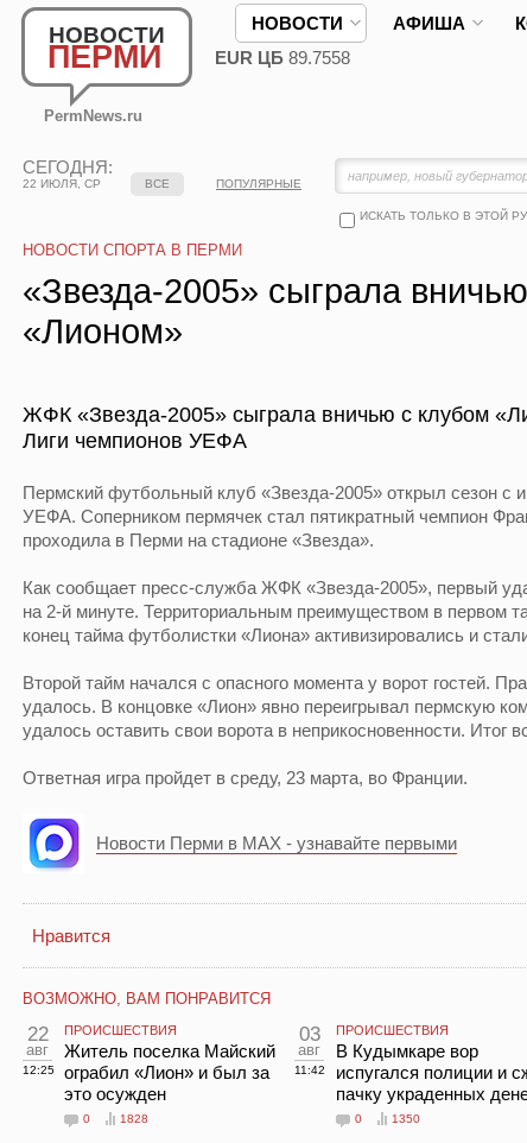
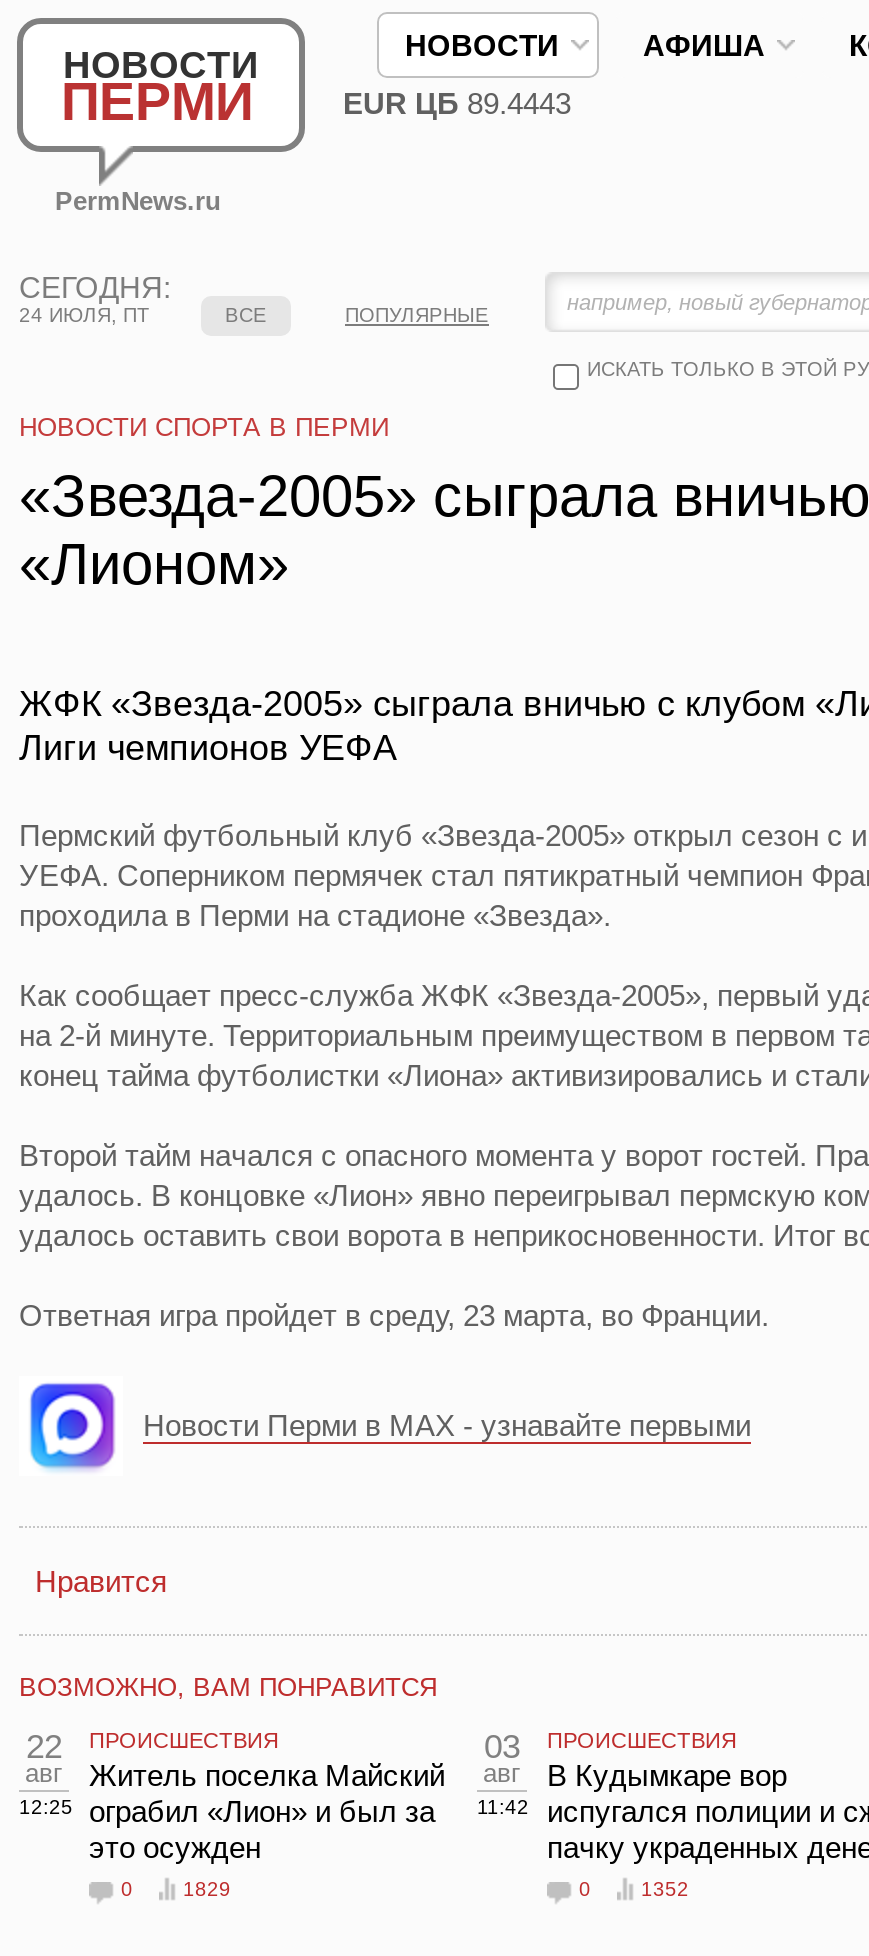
- EUR ЦБ 89.7558
+ EUR ЦБ 89.4443

- 22 ИЮЛЯ, СР
+ 24 ИЮЛЯ, ПТ

- 1828
+ 1829

- 1350
+ 1352
